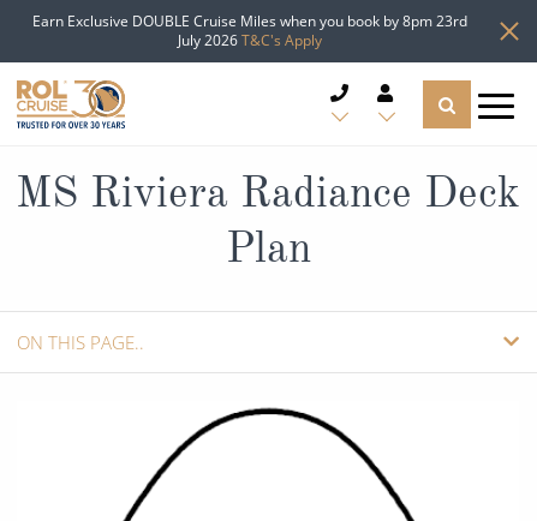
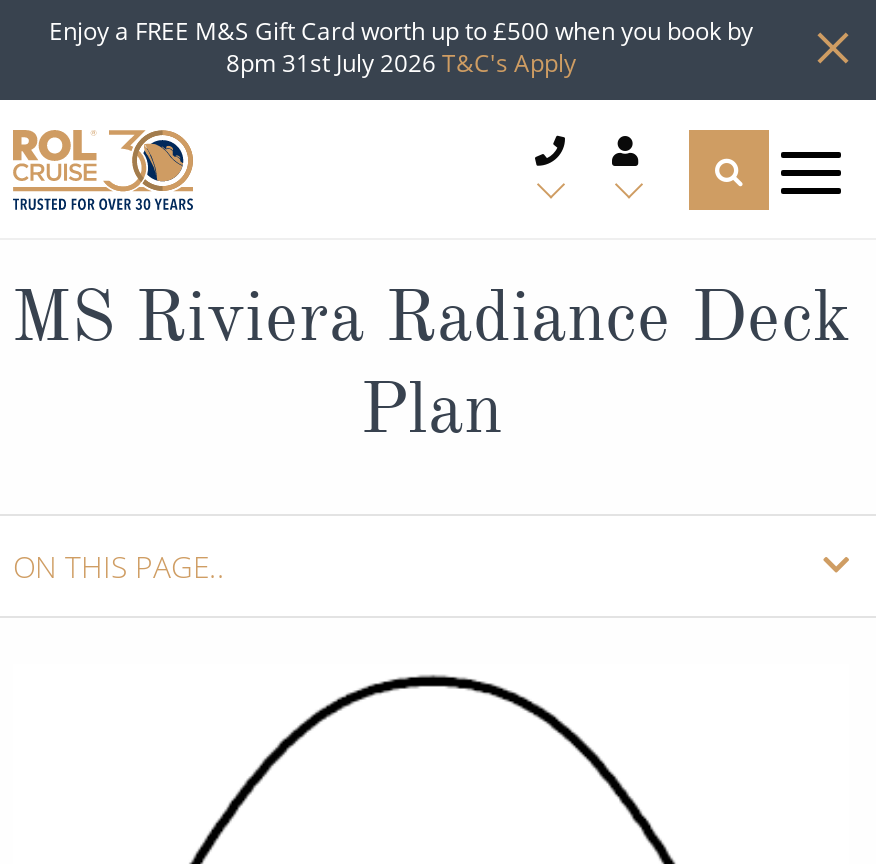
- Earn Exclusive DOUBLE Cruise Miles when you book by 8pm 23rd
- July 2026 T&C's Apply
+ Enjoy a FREE M&S Gift Card worth up to £500 when you book by
+ 8pm 31st July 2026 T&C's Apply
